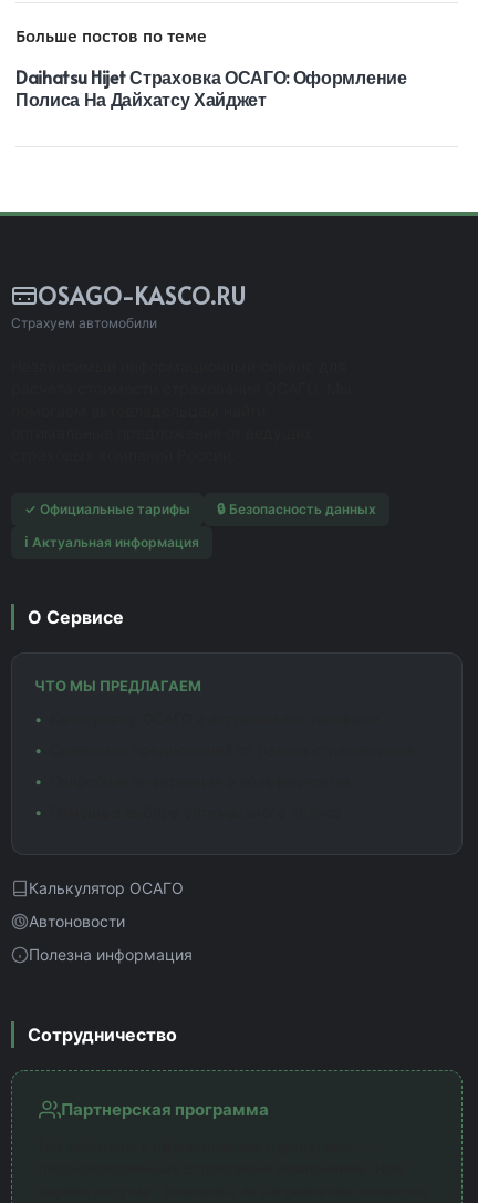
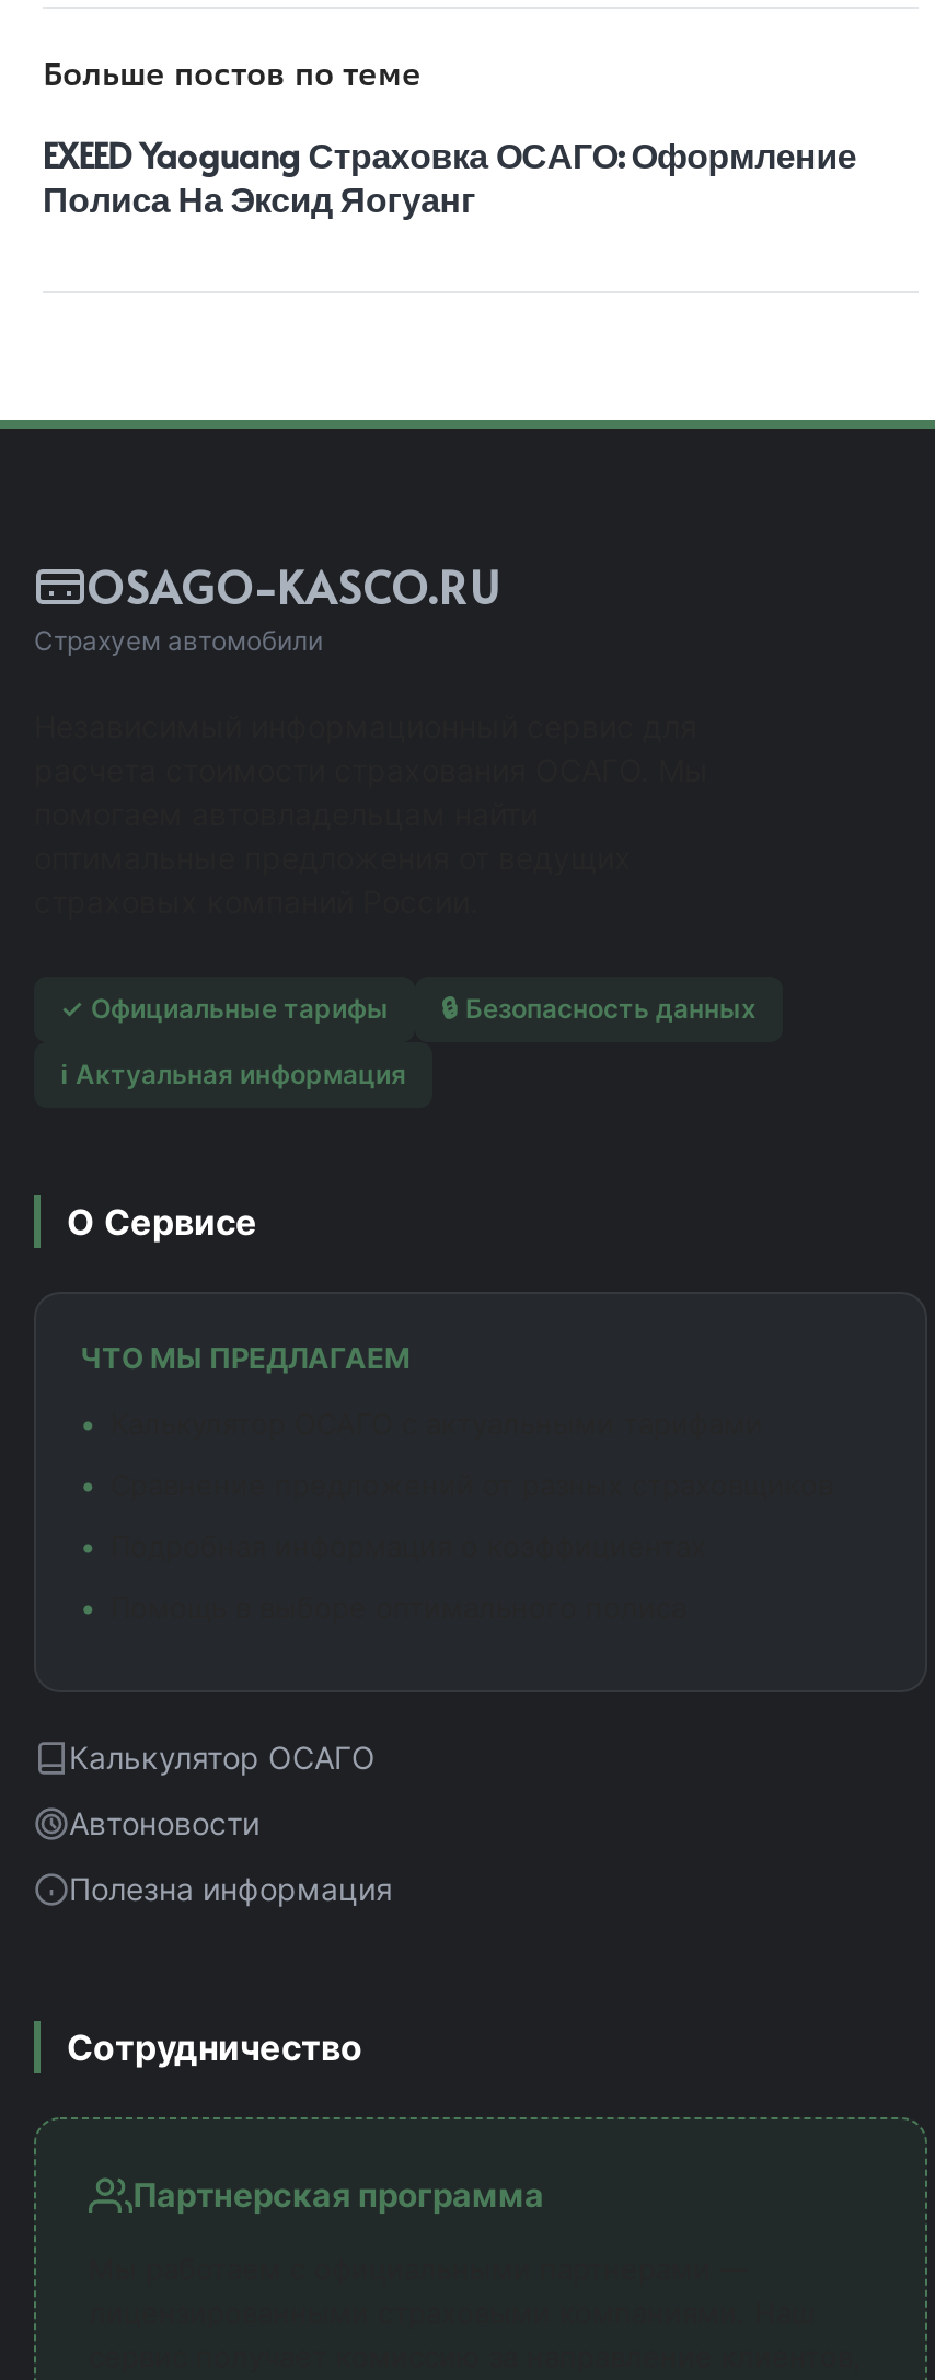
- Daihatsu Hijet Страховка ОСАГО: Оформление
+ EXEED Yaoguang Страховка ОСАГО: Оформление

- Полиса На Дайхатсу Хайджет
+ Полиса На Эксид Яогуанг
